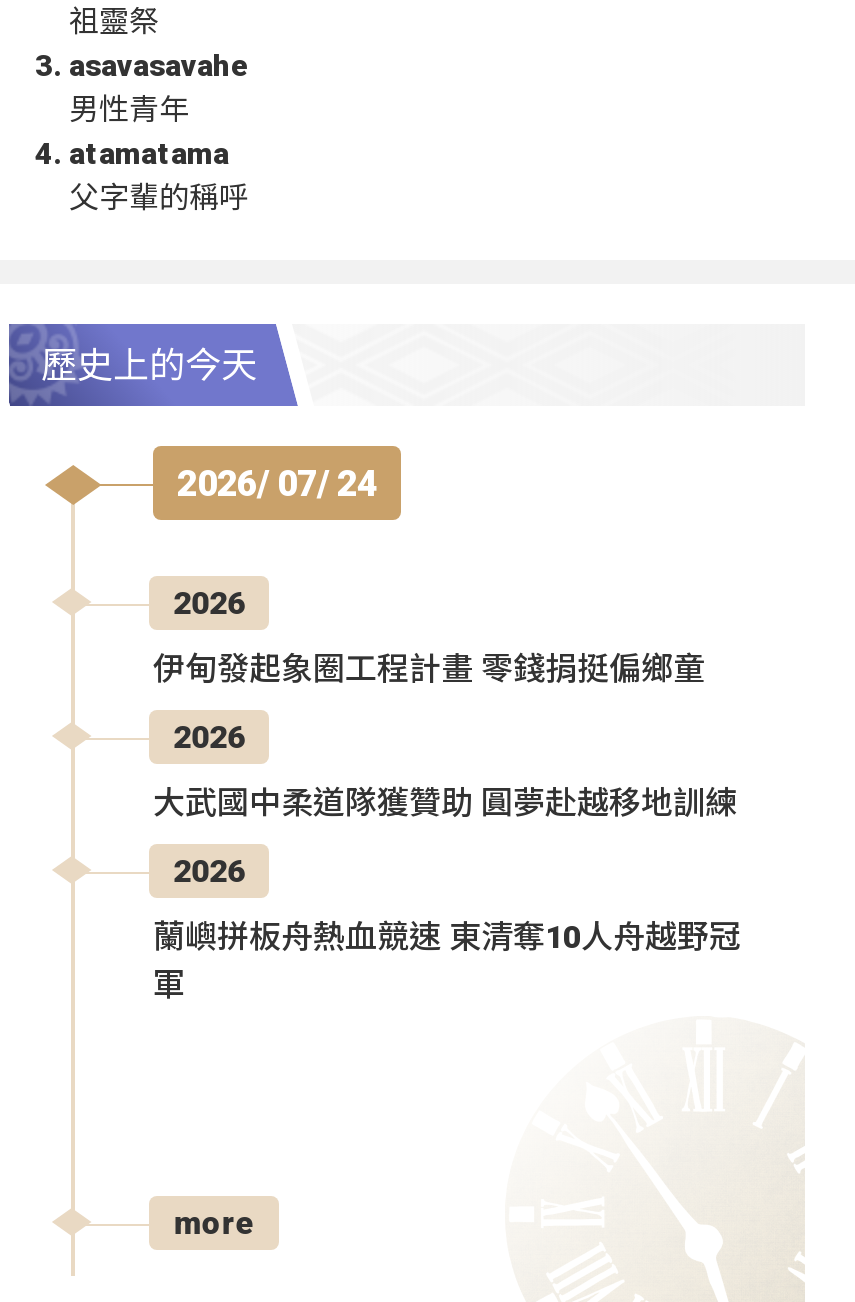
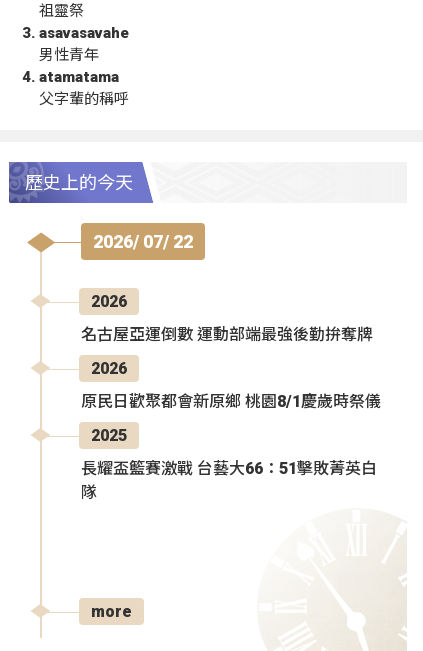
- 2026/ 07/ 24
+ 2026/ 07/ 22

- 伊甸發起象圈工程計畫 零錢捐挺偏鄉童
+ 名古屋亞運倒數 運動部端最強後勤拚奪牌

- 大武國中柔道隊獲贊助 圓夢赴越移地訓練
+ 原民日歡聚都會新原鄉 桃園8/1慶歲時祭儀

- 2026
+ 2025

- 蘭嶼拼板舟熱血競速 東清奪10人舟越野冠
- 軍
+ 長耀盃籃賽激戰 台藝大66：51擊敗菁英白
+ 隊
